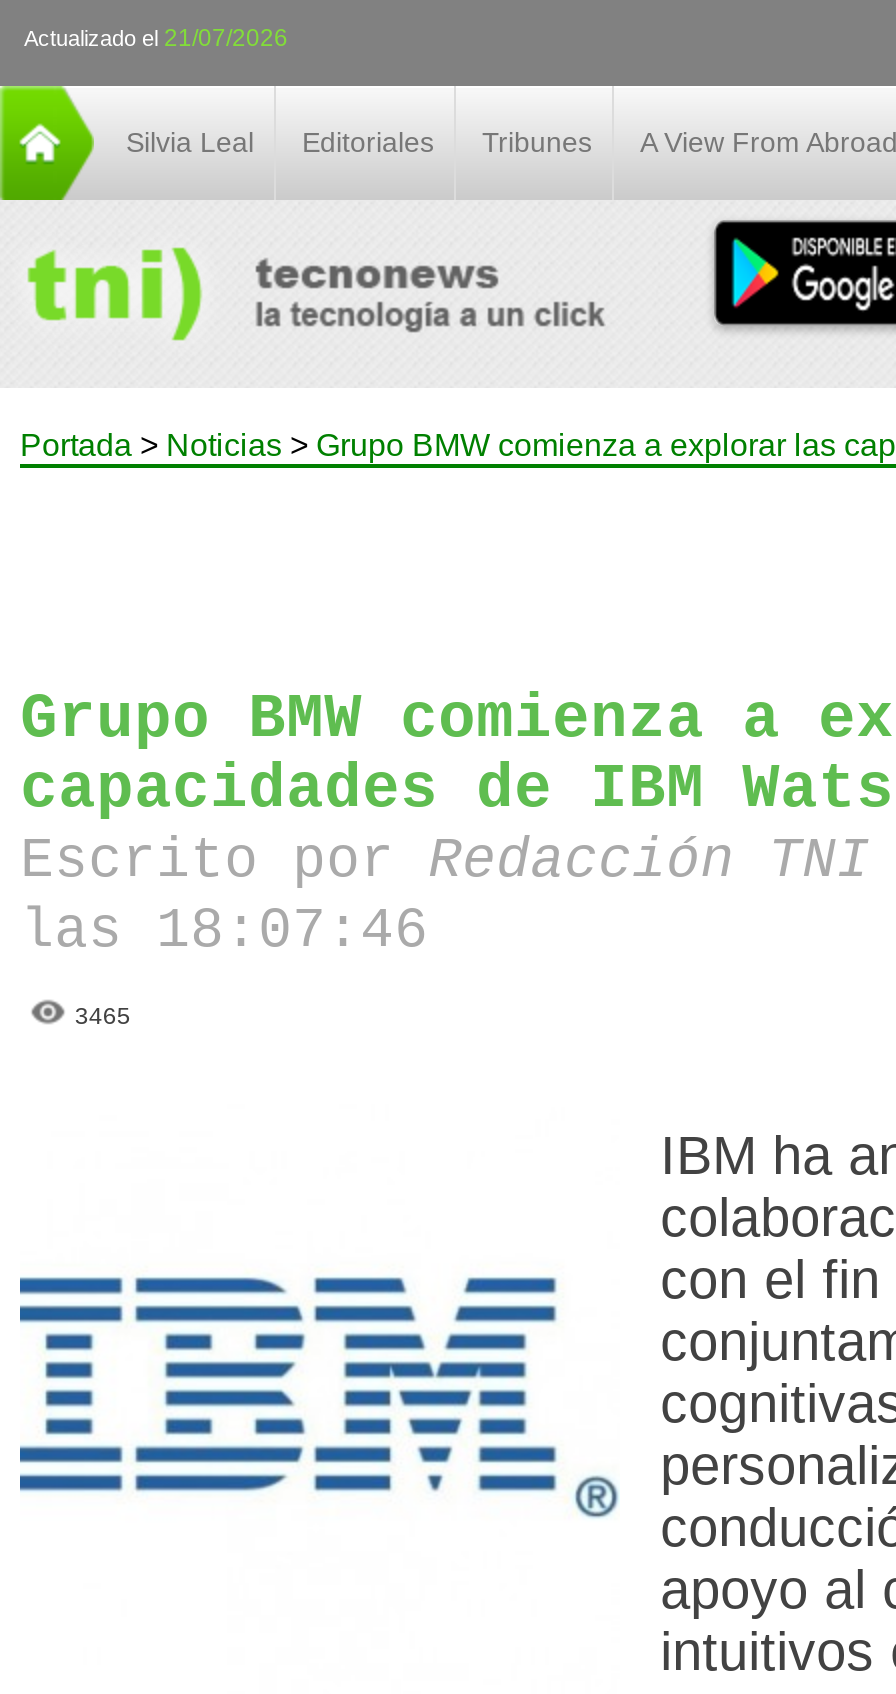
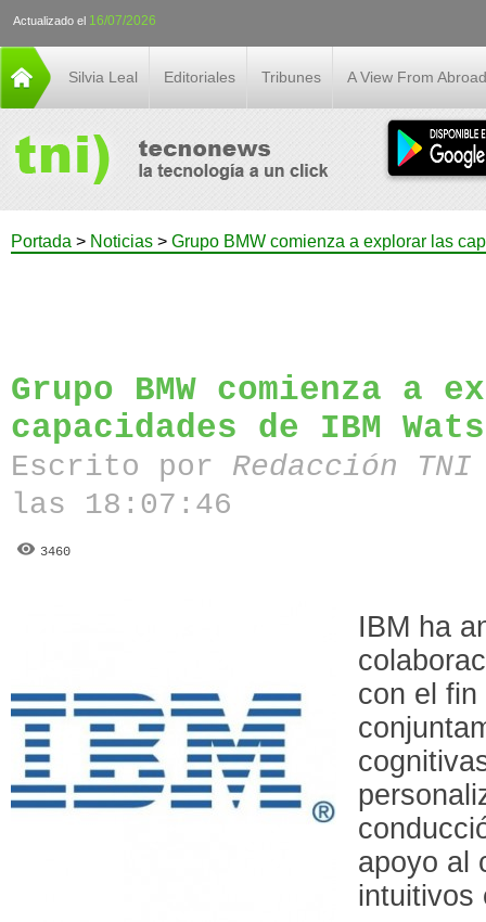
- Actualizado el 21/07/2026
+ Actualizado el 16/07/2026

- 3465
+ 3460
